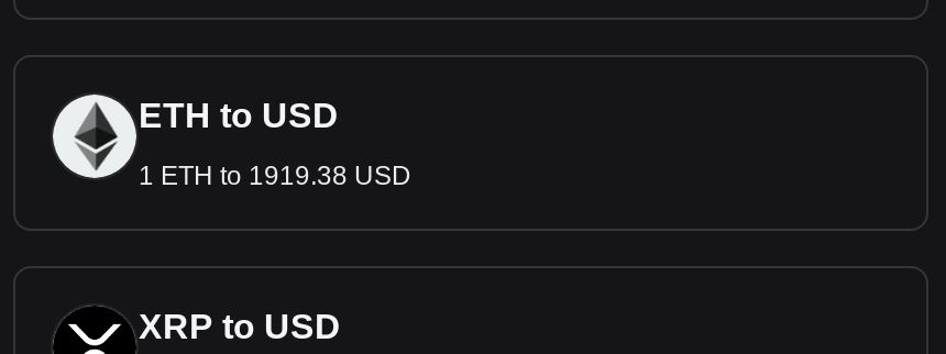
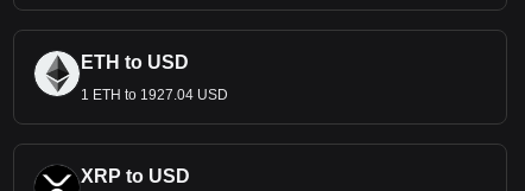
- 1 ETH to 1919.38 USD
+ 1 ETH to 1927.04 USD
